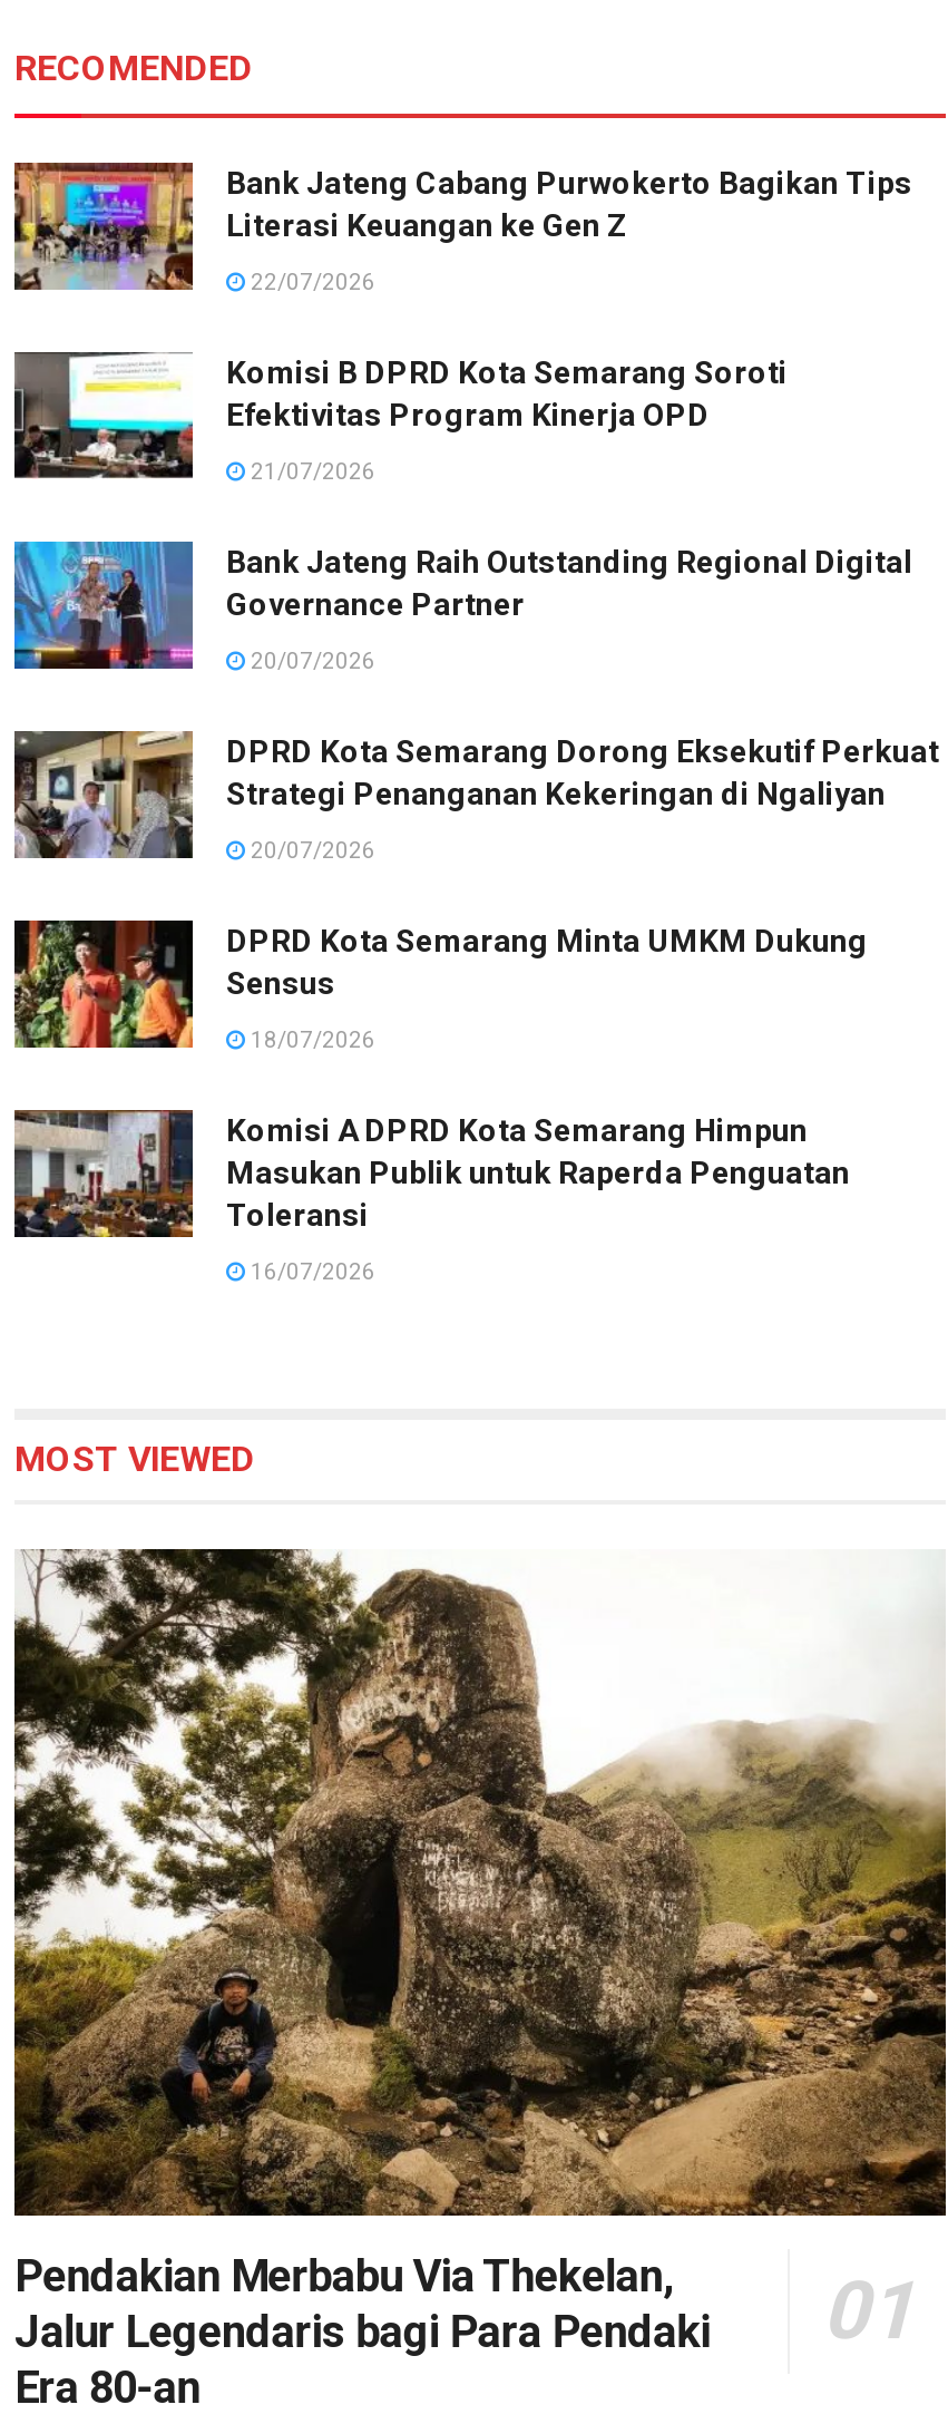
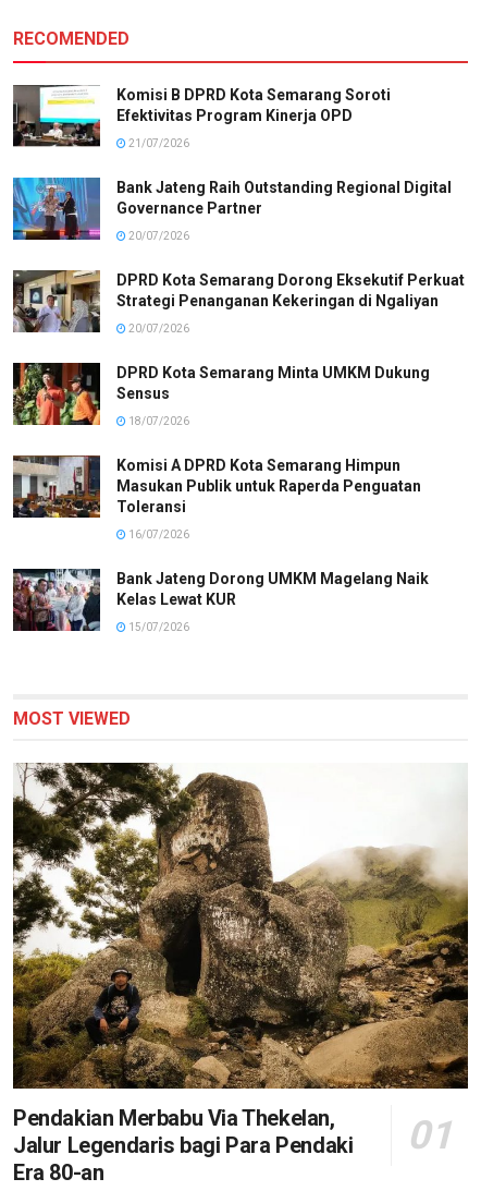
- [image]
- Bank Jateng Cabang Purwokerto Bagikan Tips
- Literasi Keuangan ke Gen Z
- 22/07/2026

moved up: [image] | Komisi B DPRD Kota Semarang Soroti | Efektivitas Program Kinerja OPD | ... | Toleransi | 16/07/2026

+ [image]
+ Bank Jateng Dorong UMKM Magelang Naik
+ Kelas Lewat KUR
+ 15/07/2026
